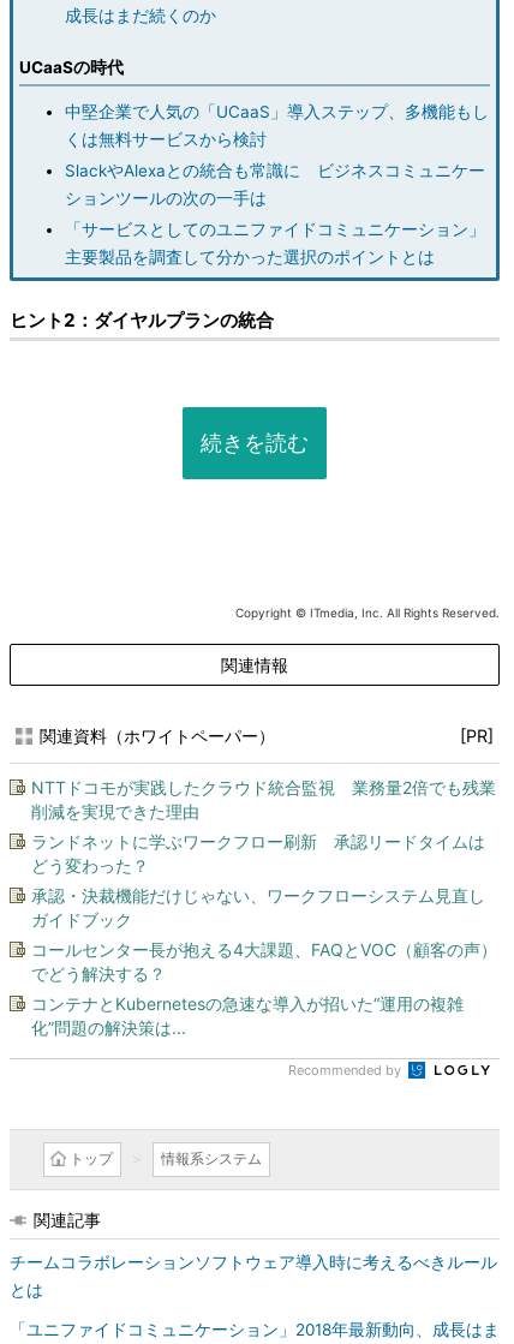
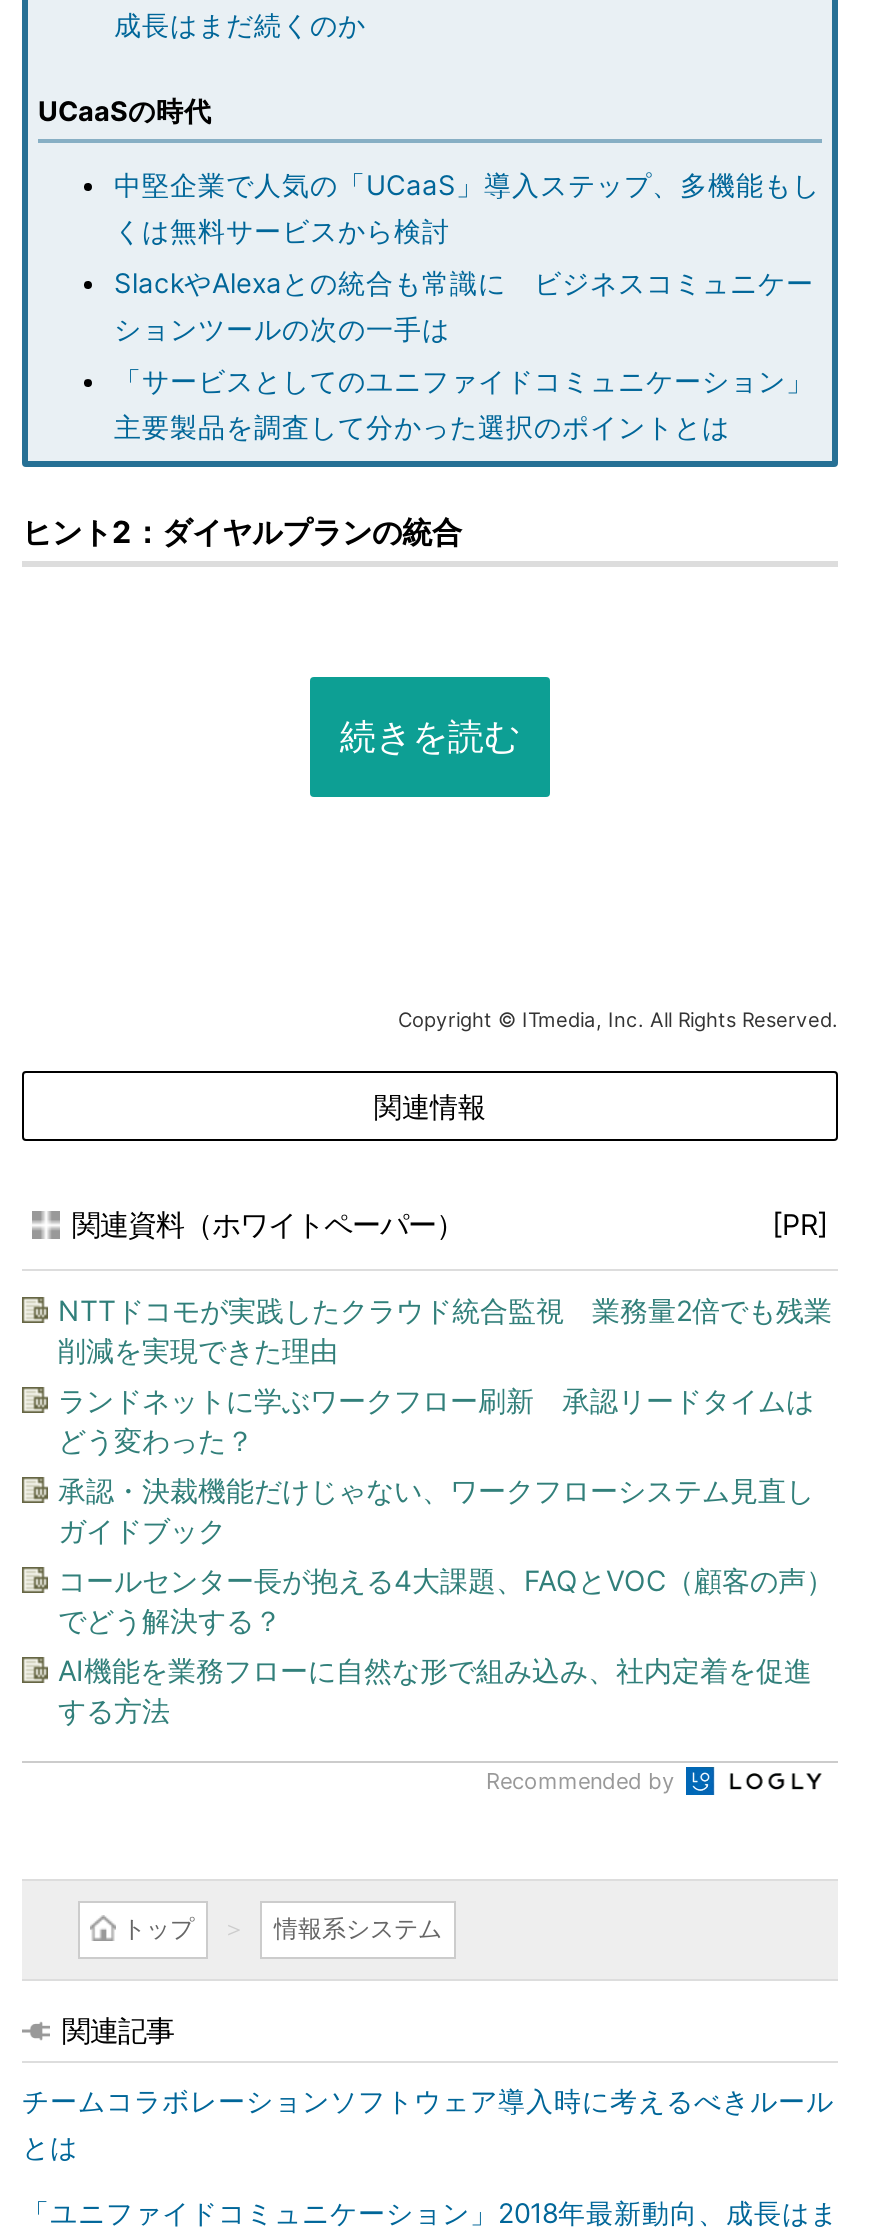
- コンテナとKubernetesの急速な導入が招いた“運用の複雑
- 化”問題の解決策は...
+ AI機能を業務フローに自然な形で組み込み、社内定着を促進
+ する方法
